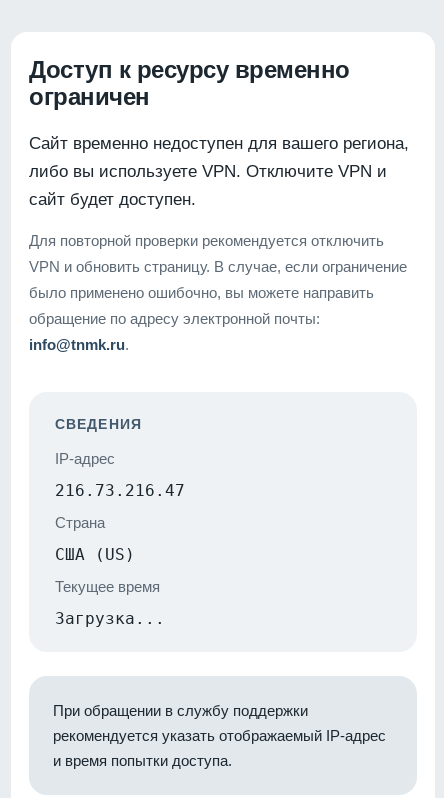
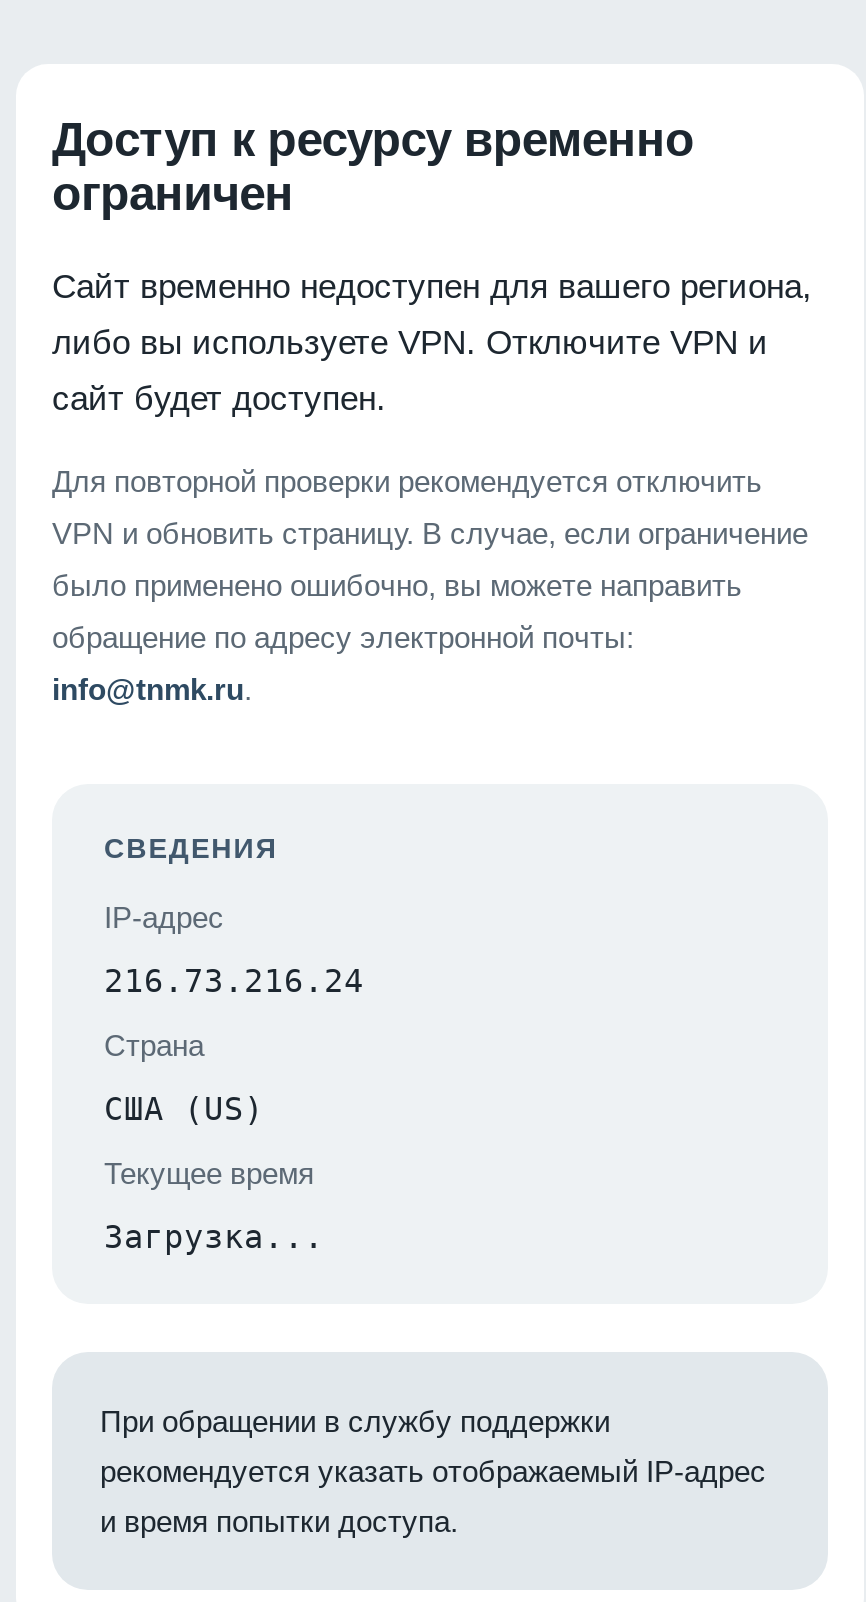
- 216.73.216.47
+ 216.73.216.24
